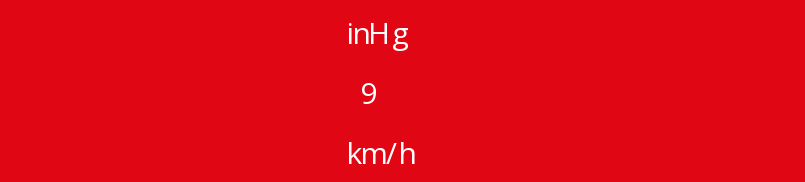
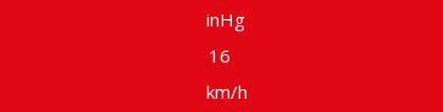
- 9
+ 16
